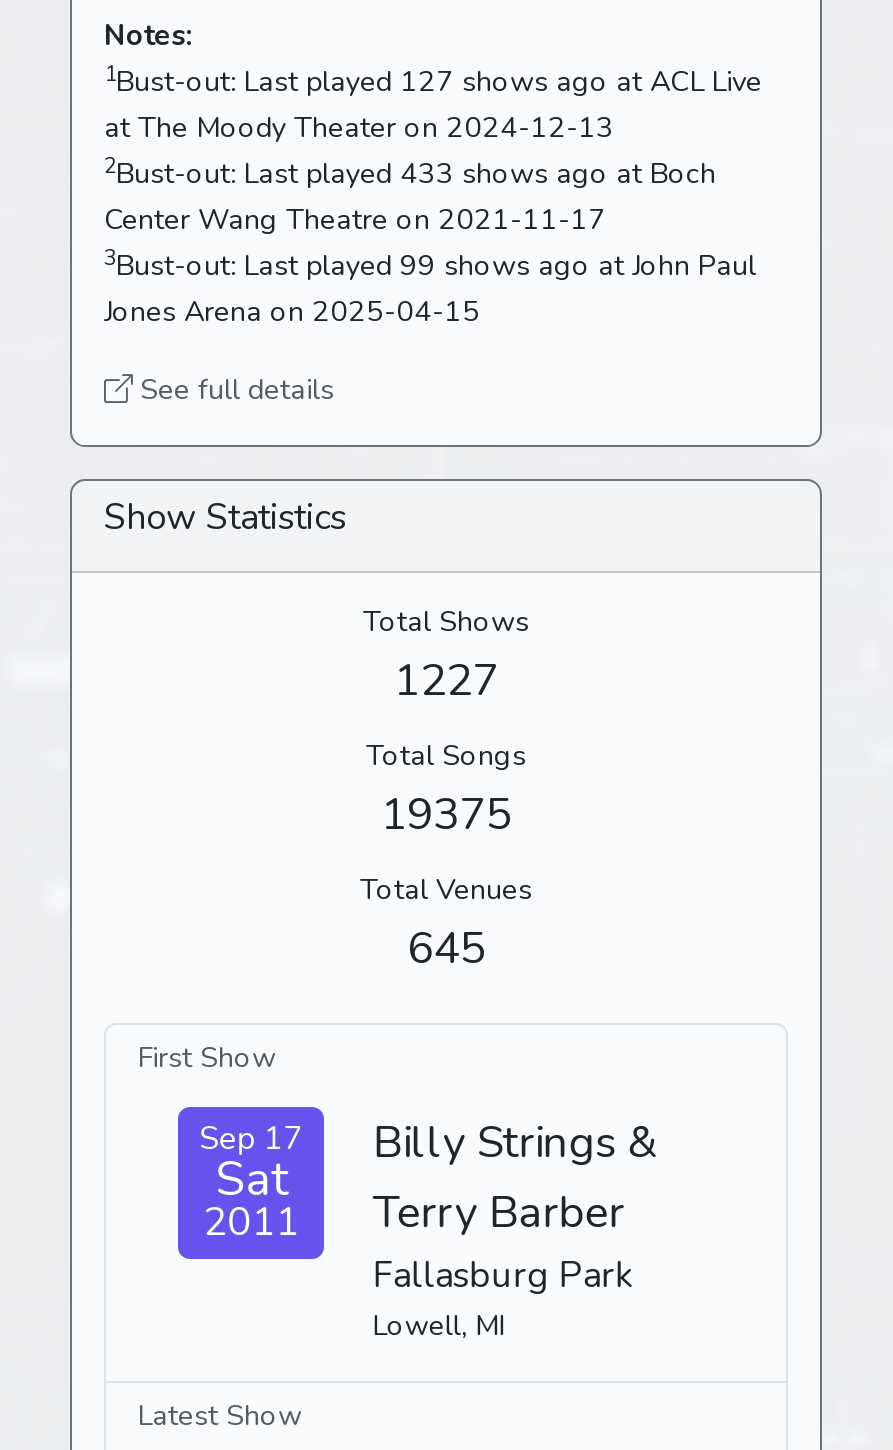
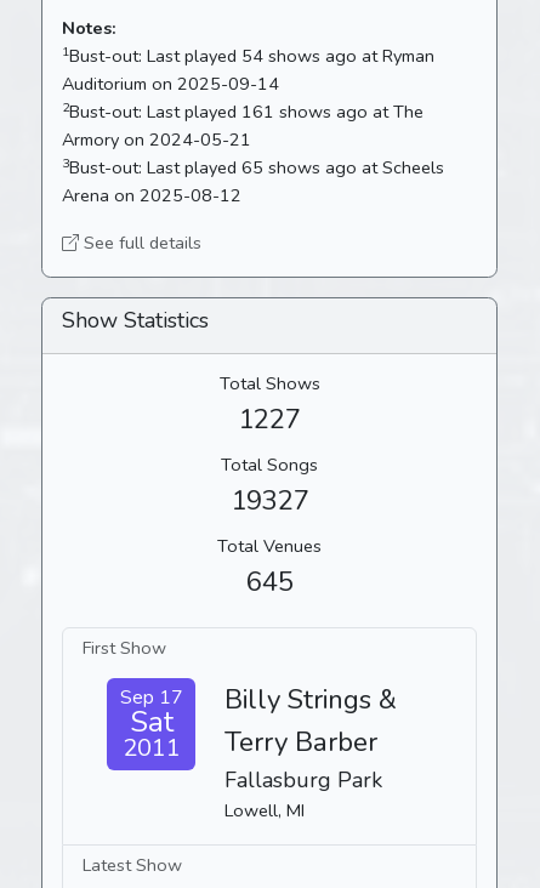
- 1Bust-out: Last played 127 shows ago at ACL Live
- at The Moody Theater on 2024-12-13
- 2Bust-out: Last played 433 shows ago at Boch
- Center Wang Theatre on 2021-11-17
- 3Bust-out: Last played 99 shows ago at John Paul
- Jones Arena on 2025-04-15
+ 1Bust-out: Last played 54 shows ago at Ryman
+ Auditorium on 2025-09-14
+ 2Bust-out: Last played 161 shows ago at The
+ Armory on 2024-05-21
+ 3Bust-out: Last played 65 shows ago at Scheels
+ Arena on 2025-08-12

- 19375
+ 19327
